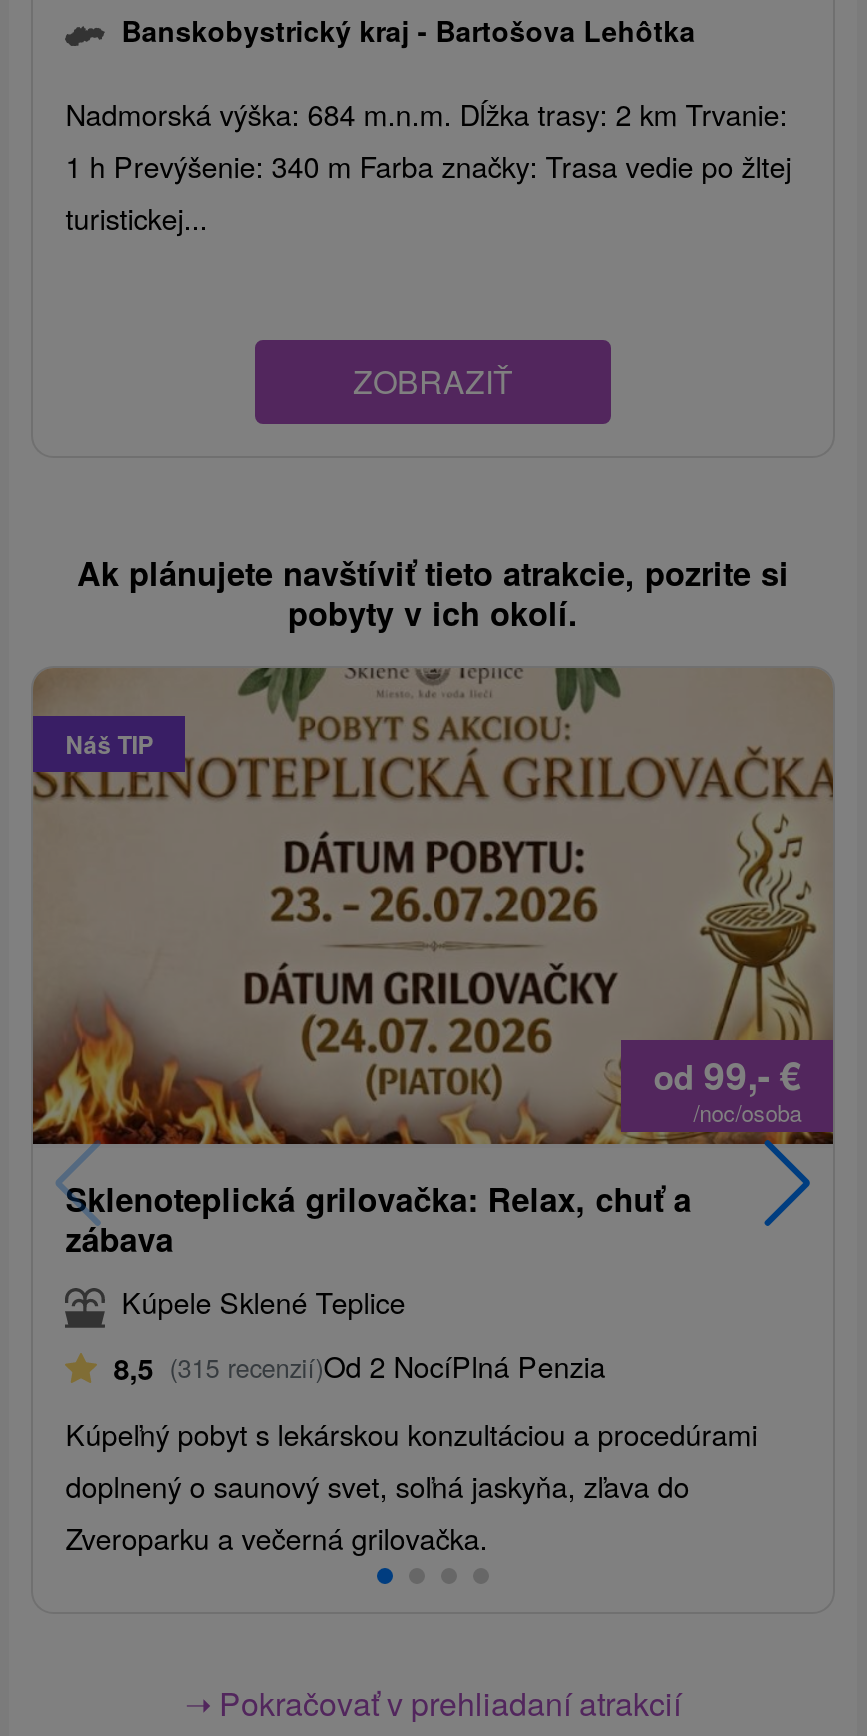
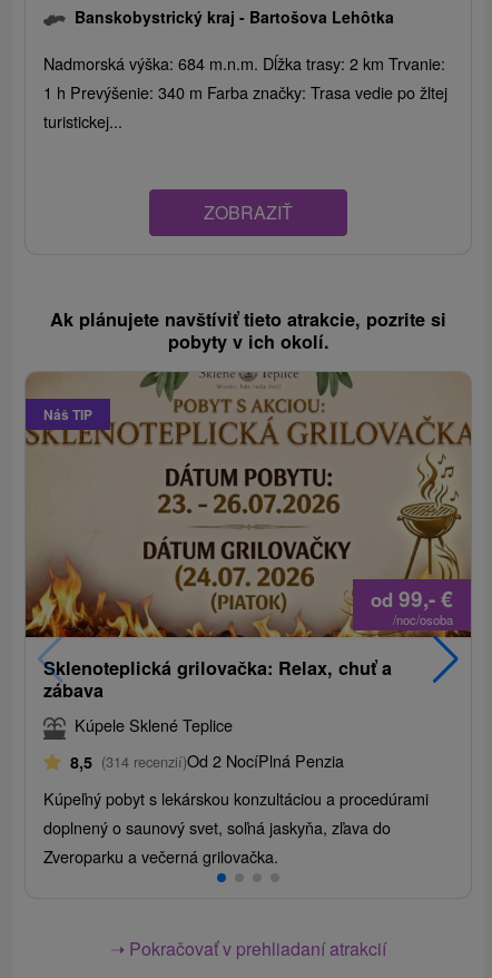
- 8,5 (315 recenzií)Od 2 NocíPlná Penzia
+ 8,5 (314 recenzií)Od 2 NocíPlná Penzia
